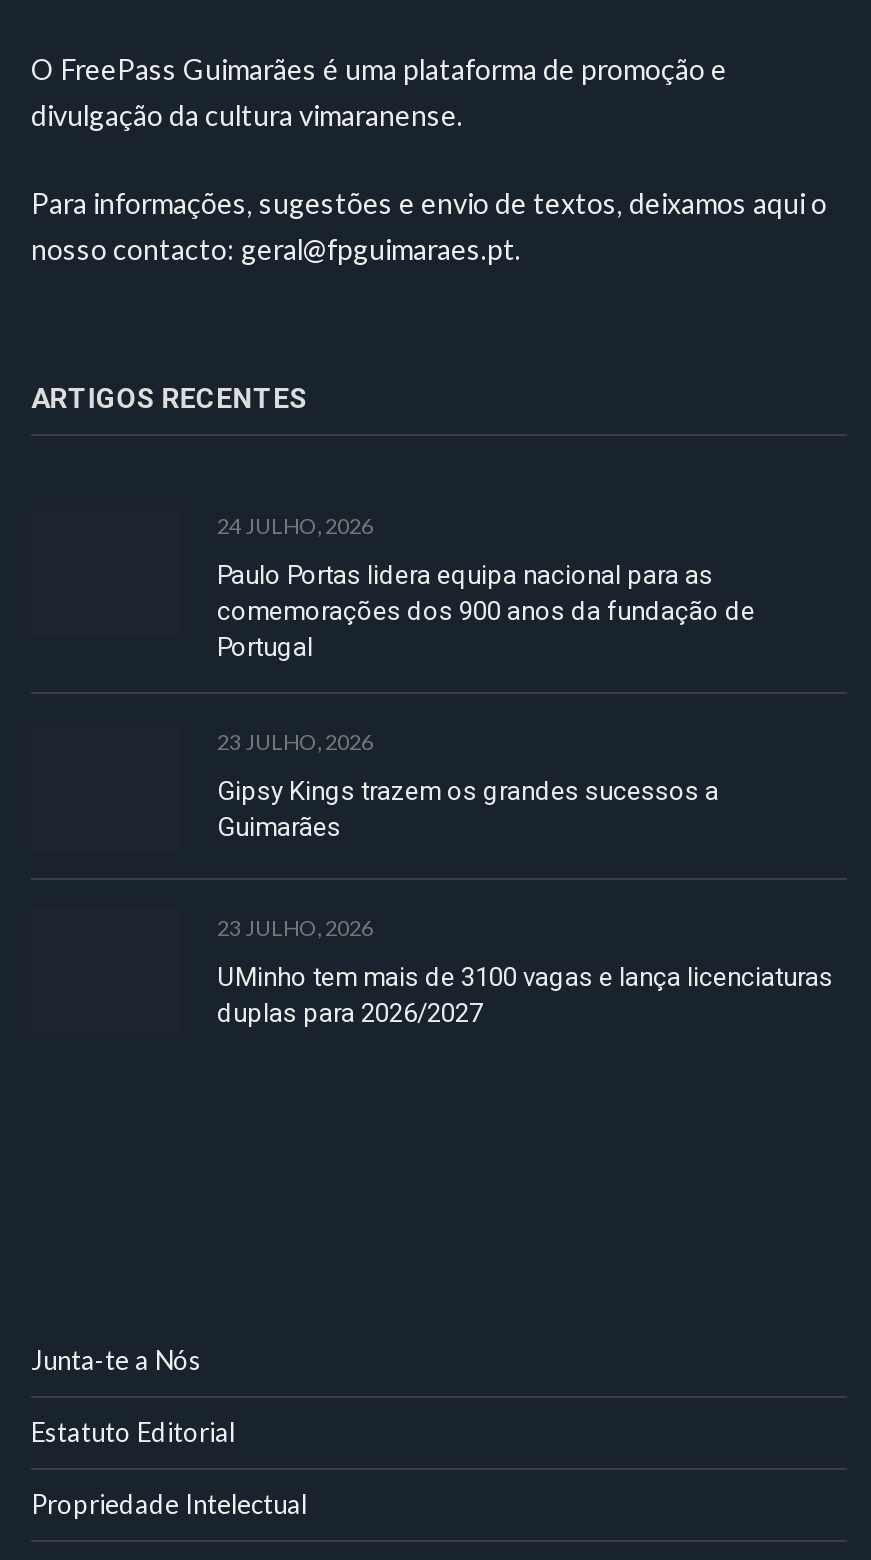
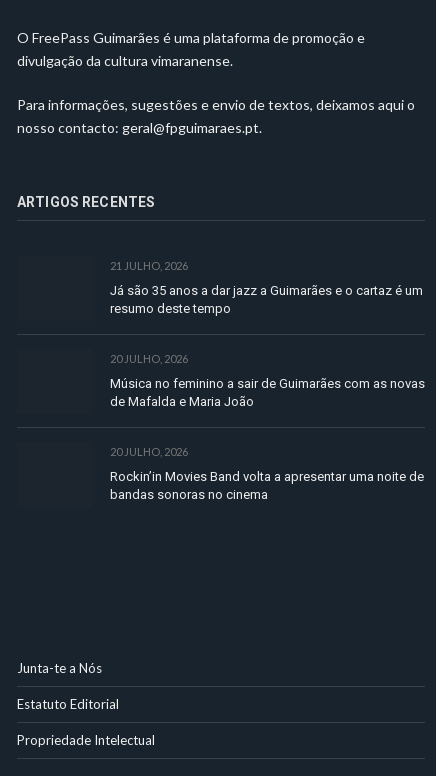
- 24 JULHO, 2026
+ 21 JULHO, 2026

- Paulo Portas lidera equipa nacional para as
- comemorações dos 900 anos da fundação de
- Portugal
+ Já são 35 anos a dar jazz a Guimarães e o cartaz é um
+ resumo deste tempo

- 23 JULHO, 2026
+ 20 JULHO, 2026

- Gipsy Kings trazem os grandes sucessos a
- Guimarães
+ Música no feminino a sair de Guimarães com as novas
+ de Mafalda e Maria João

- 23 JULHO, 2026
+ 20 JULHO, 2026

- UMinho tem mais de 3100 vagas e lança licenciaturas
- duplas para 2026/2027
+ Rockin’in Movies Band volta a apresentar uma noite de
+ bandas sonoras no cinema
